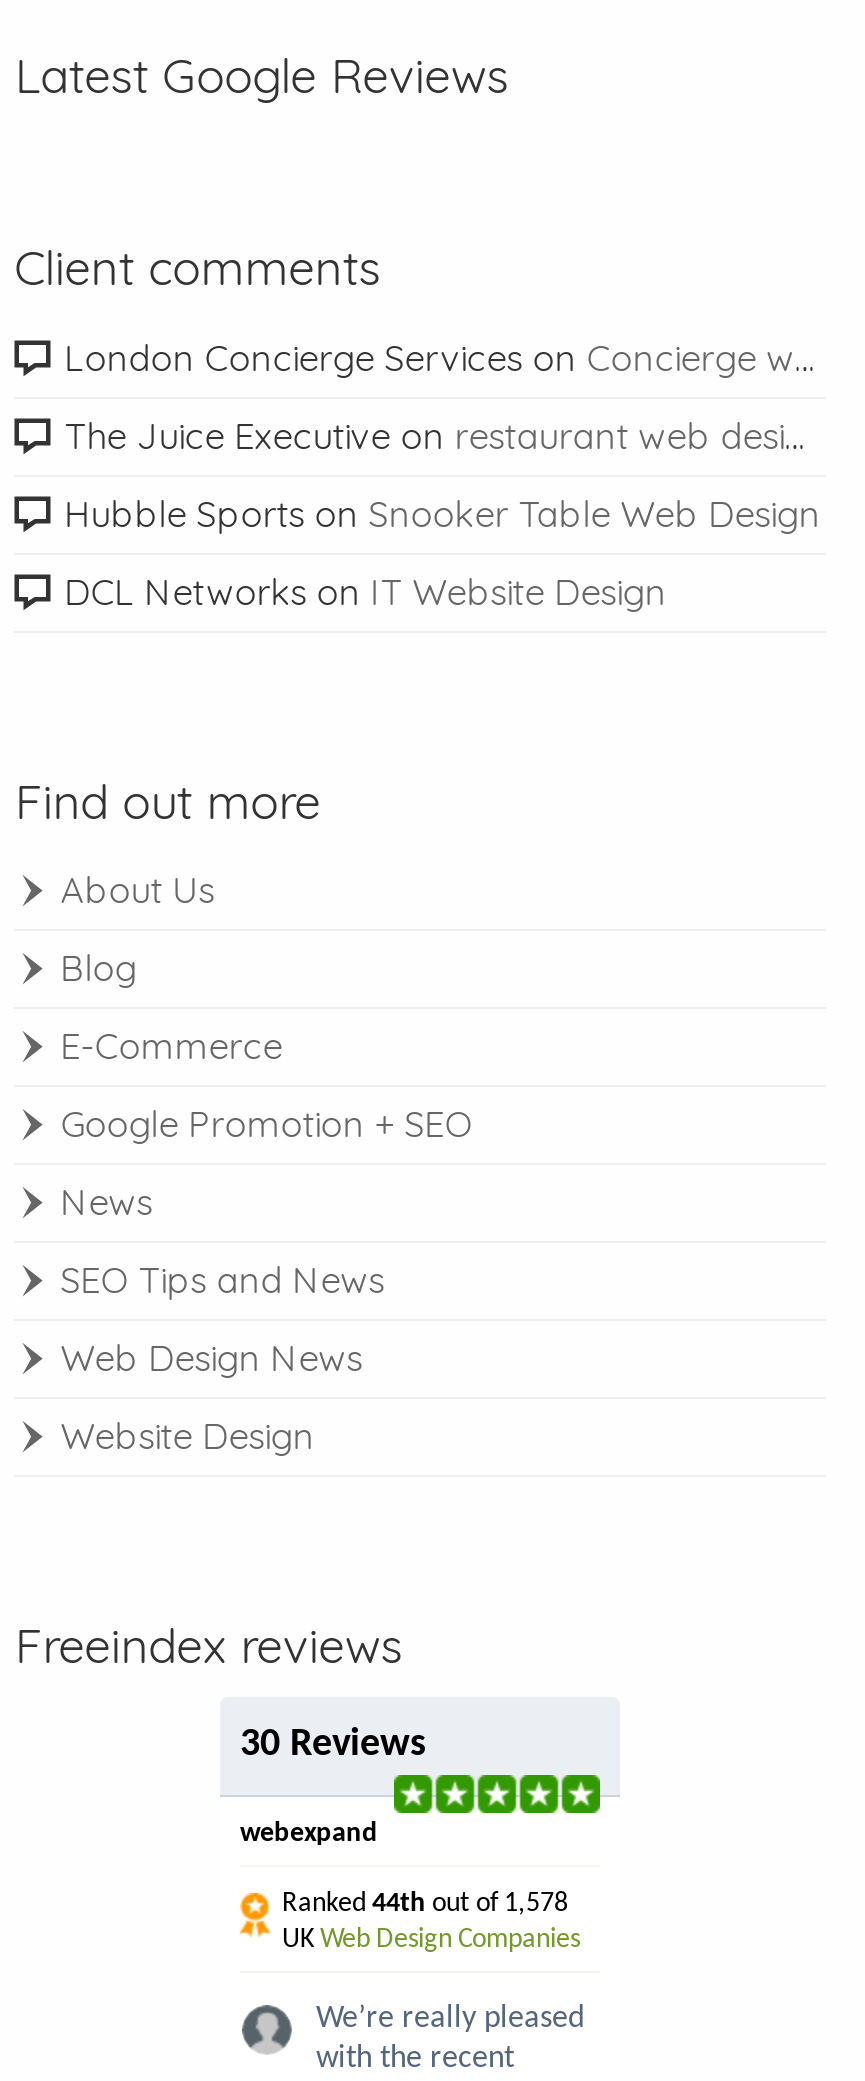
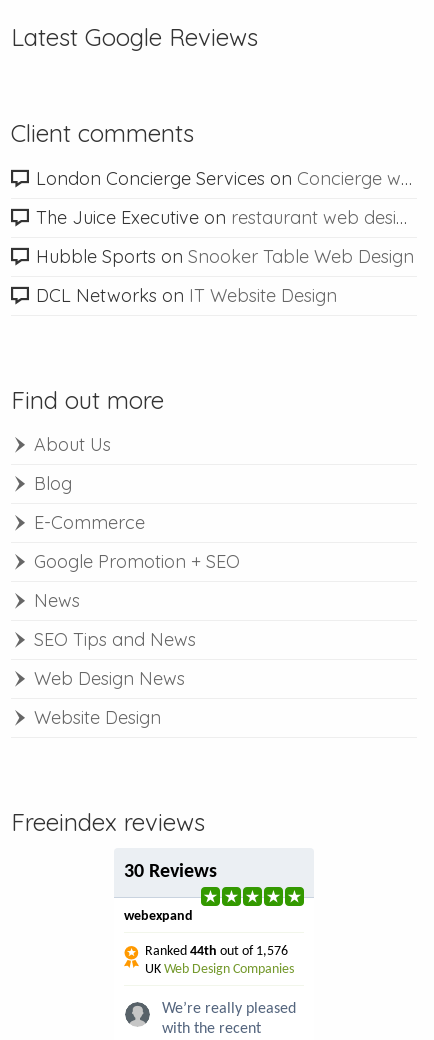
- Ranked 44th out of 1,578
+ Ranked 44th out of 1,576
